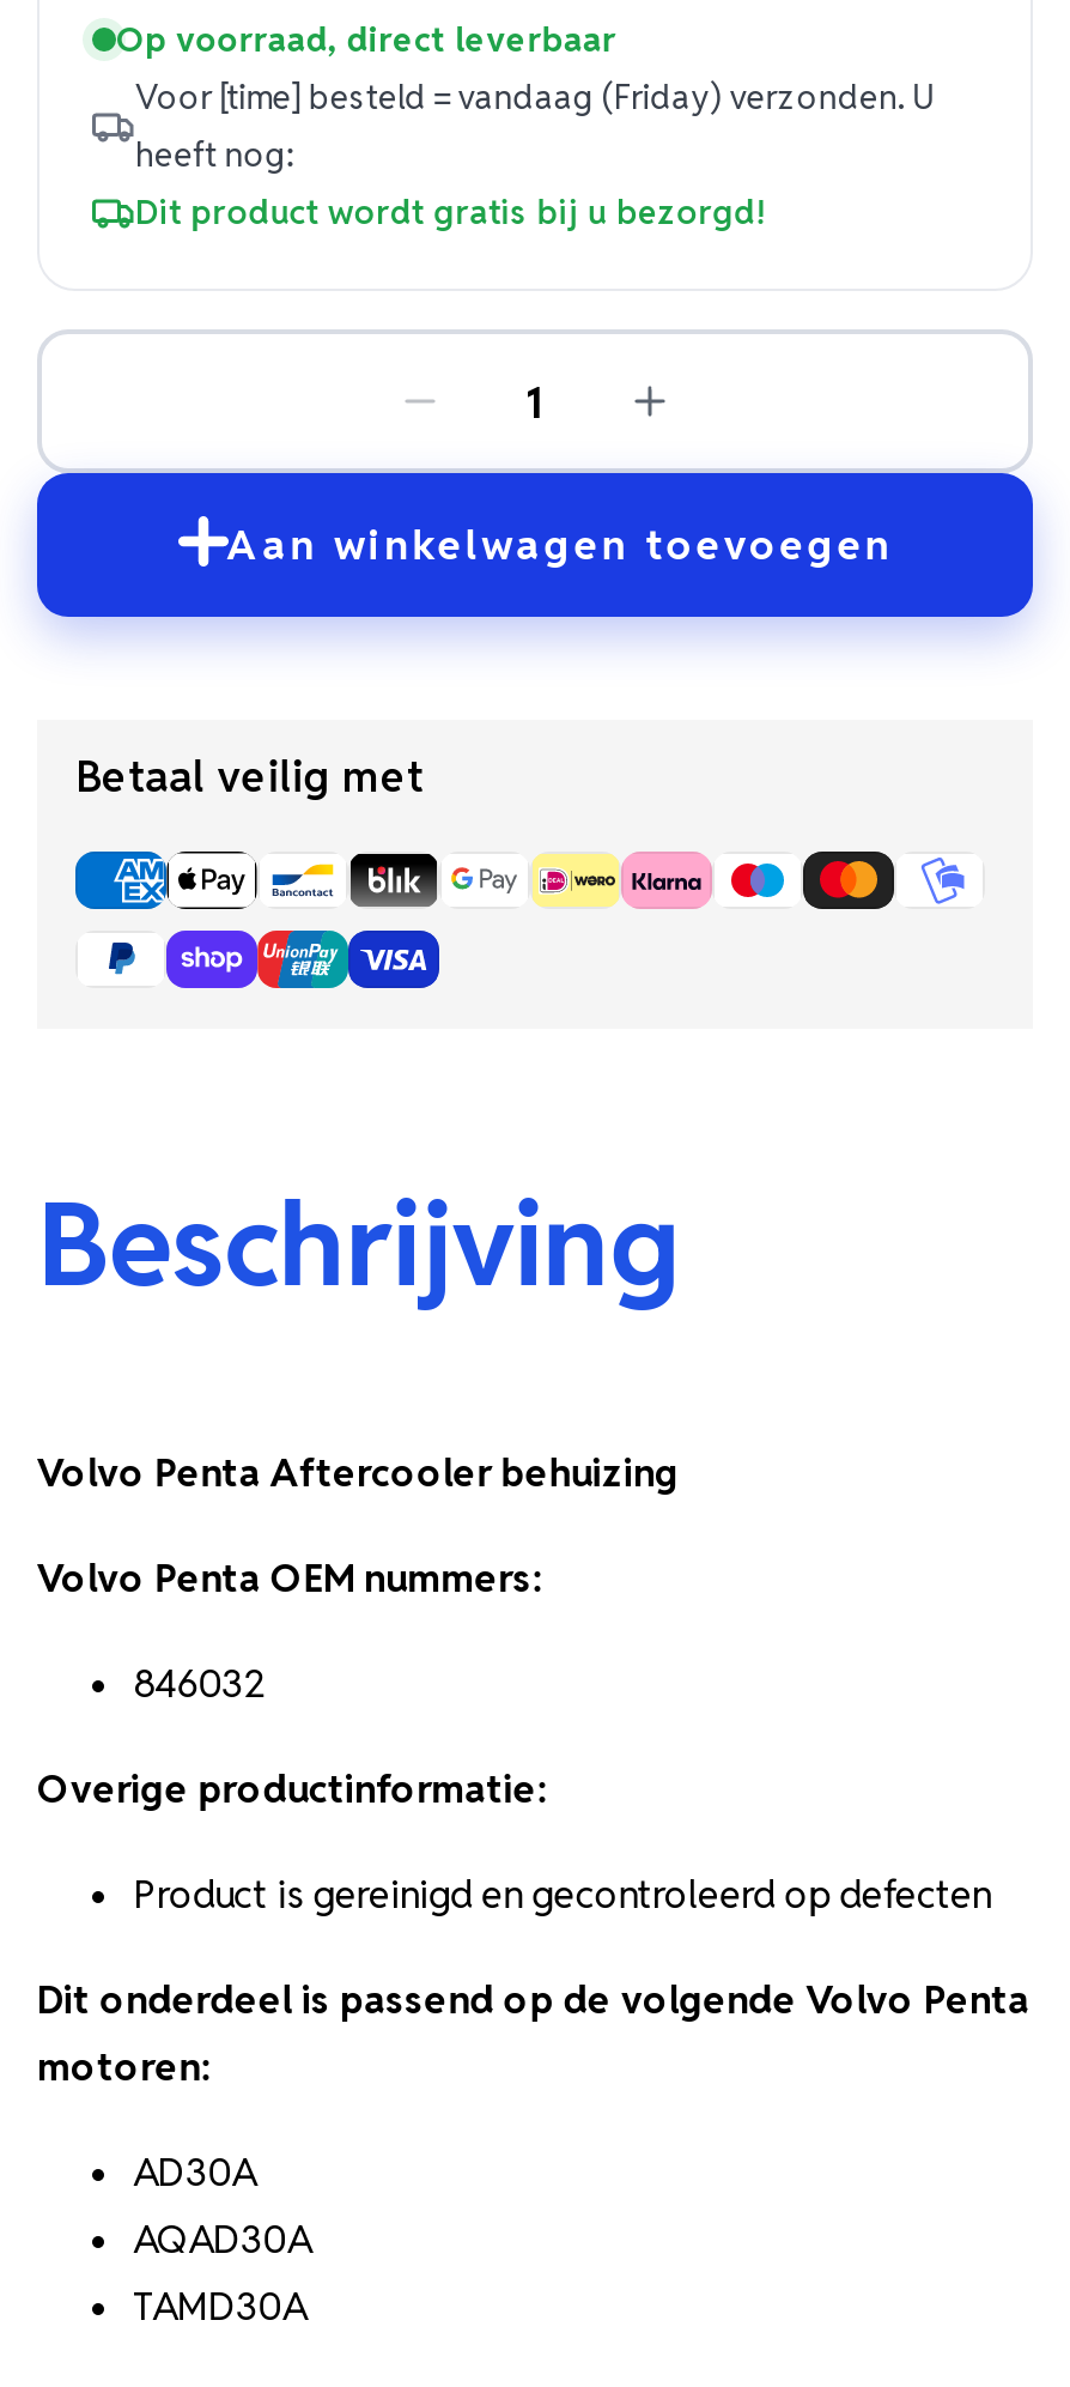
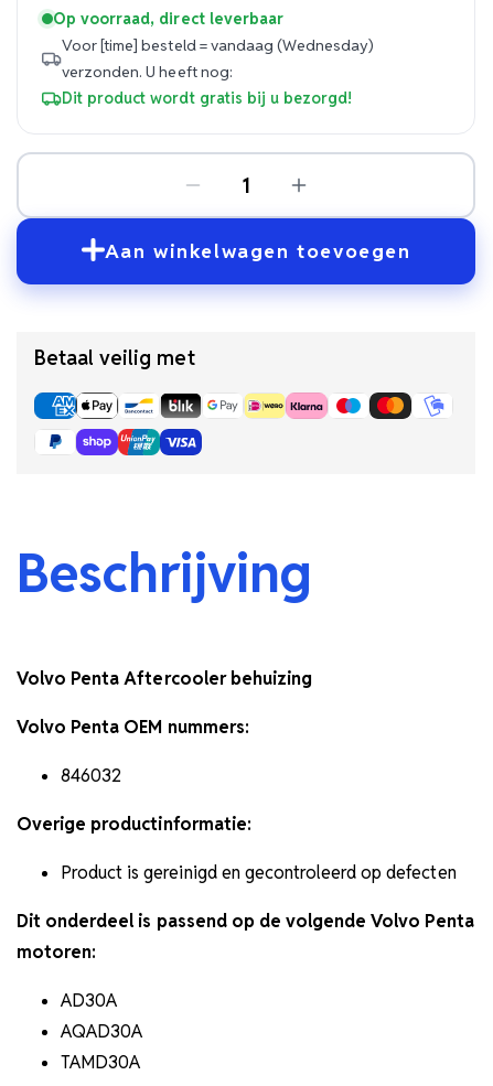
- Voor [time] besteld = vandaag (Friday) verzonden. U
- heeft nog:
+ Voor [time] besteld = vandaag (Wednesday)
+ verzonden. U heeft nog:
